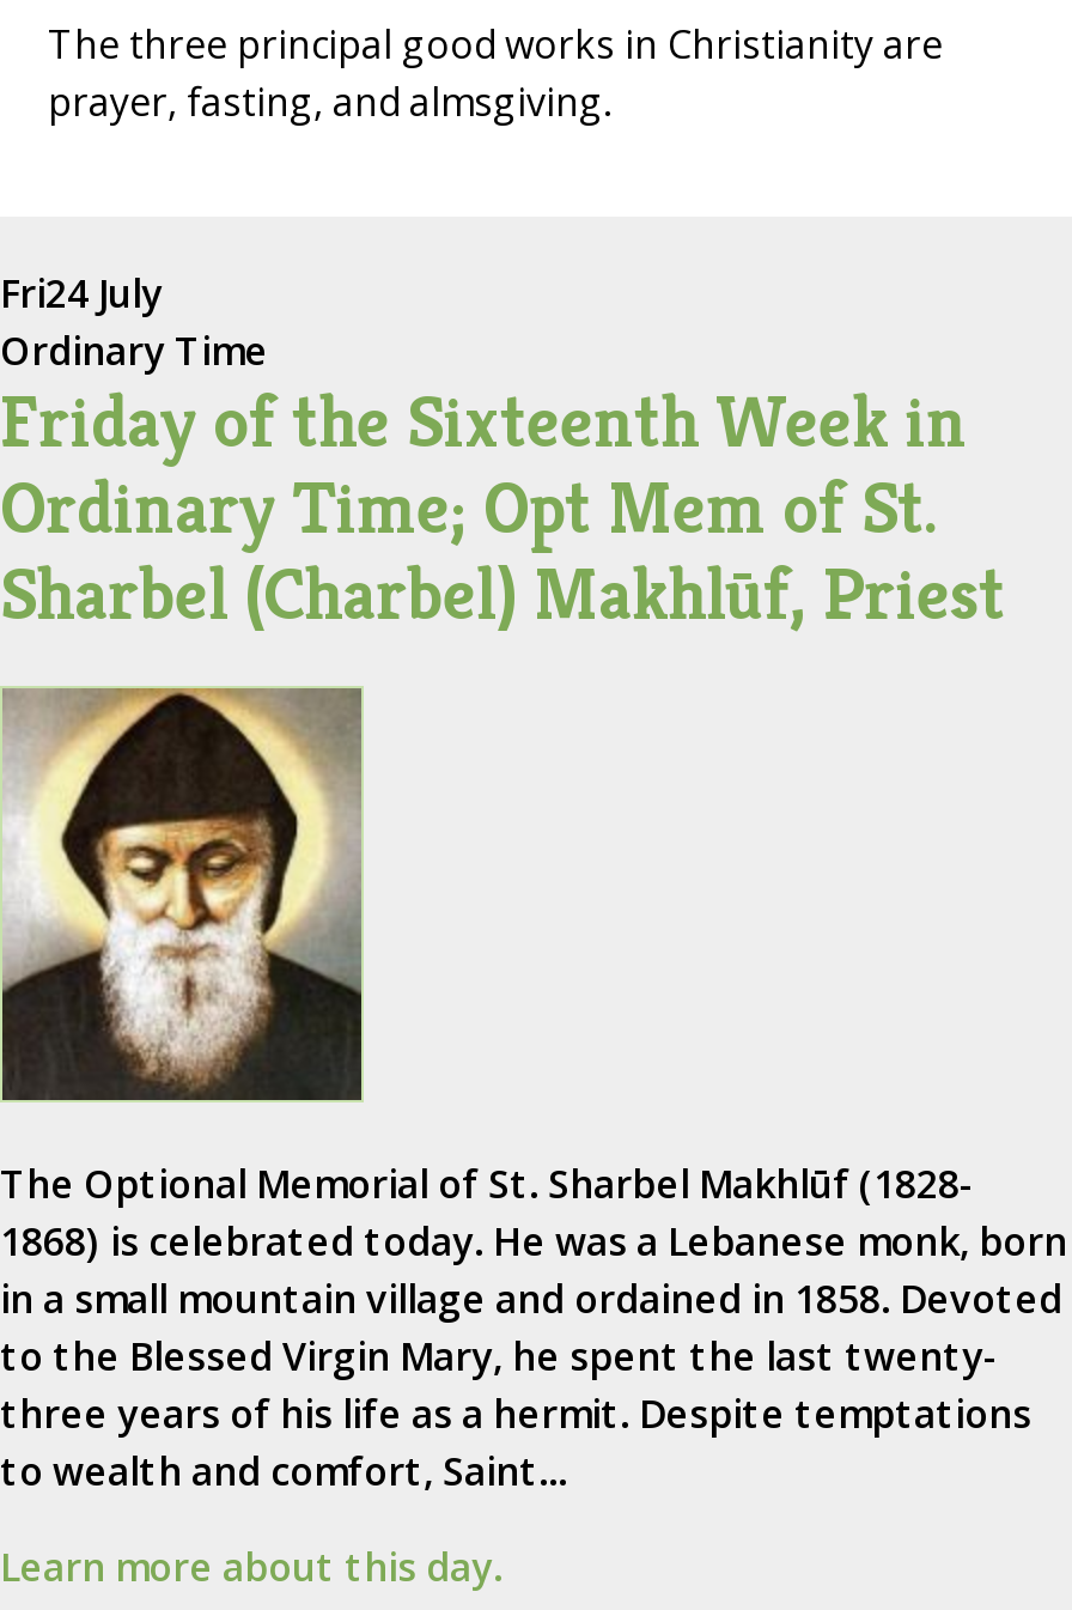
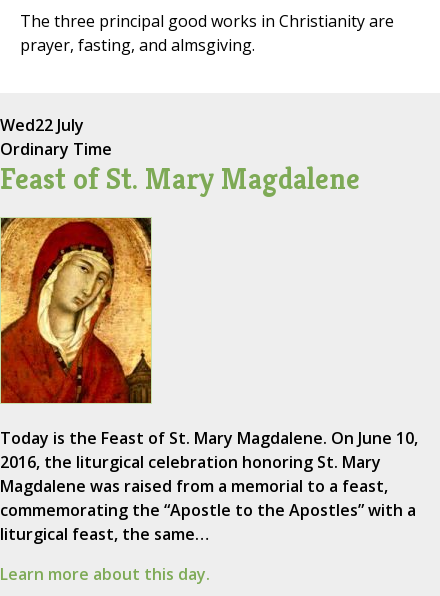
- Fri24 July
+ Wed22 July

- Friday of the Sixteenth Week in
- Ordinary Time; Opt Mem of St.
- Sharbel (Charbel) Makhlūf, Priest
+ Feast of St. Mary Magdalene

- [image]
+ [image]

- The Optional Memorial of St. Sharbel Makhlūf (1828-
- 1868) is celebrated today. He was a Lebanese monk, born
- in a small mountain village and ordained in 1858. Devoted
- to the Blessed Virgin Mary, he spent the last twenty-
- three years of his life as a hermit. Despite temptations
- to wealth and comfort, Saint…
+ Today is the Feast of St. Mary Magdalene. On June 10,
+ 2016, the liturgical celebration honoring St. Mary
+ Magdalene was raised from a memorial to a feast,
+ commemorating the “Apostle to the Apostles” with a
+ liturgical feast, the same…
